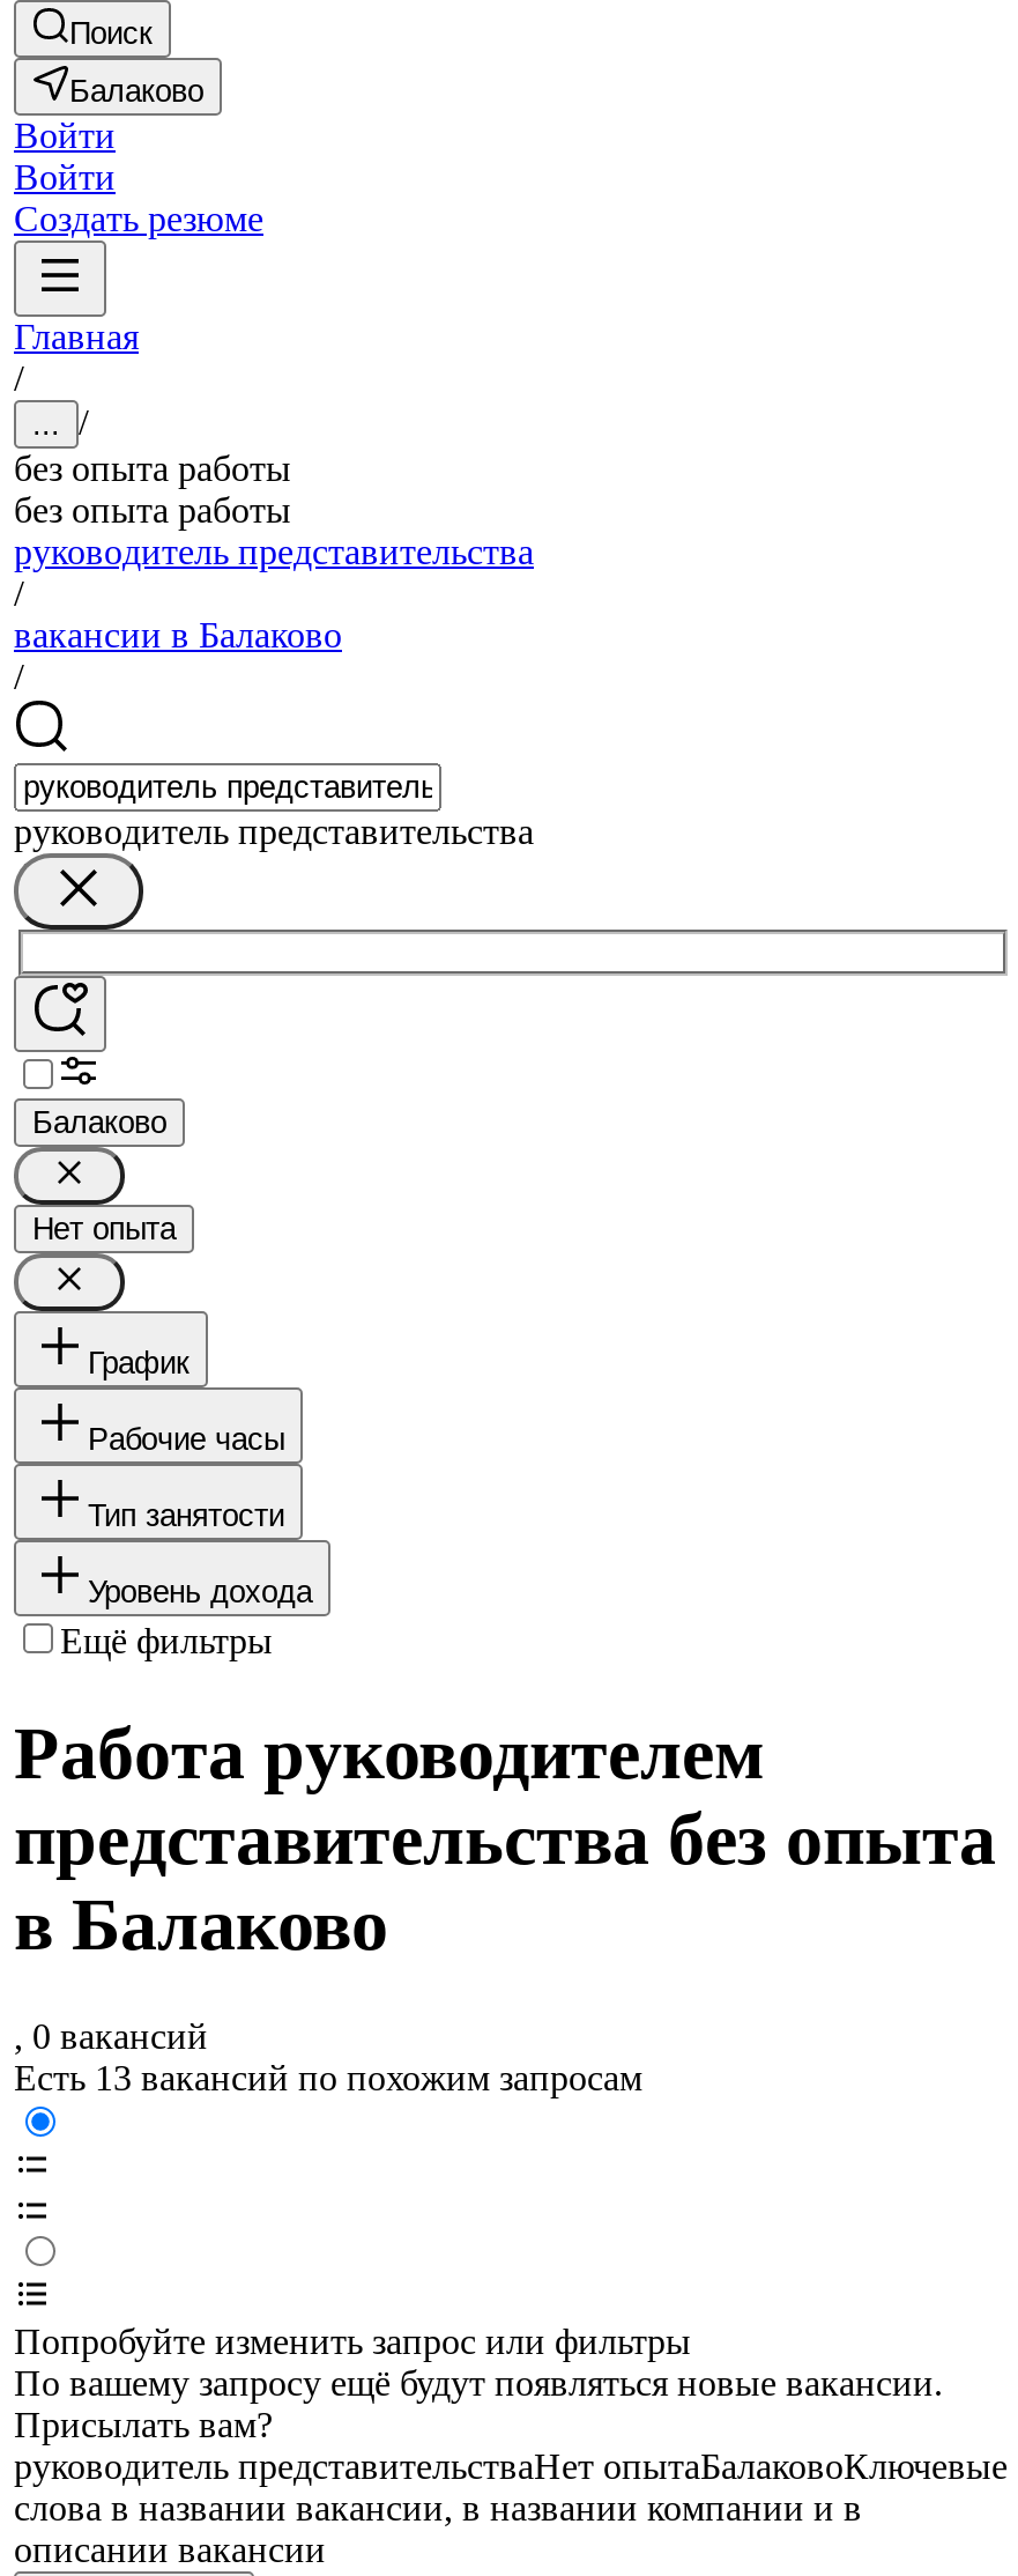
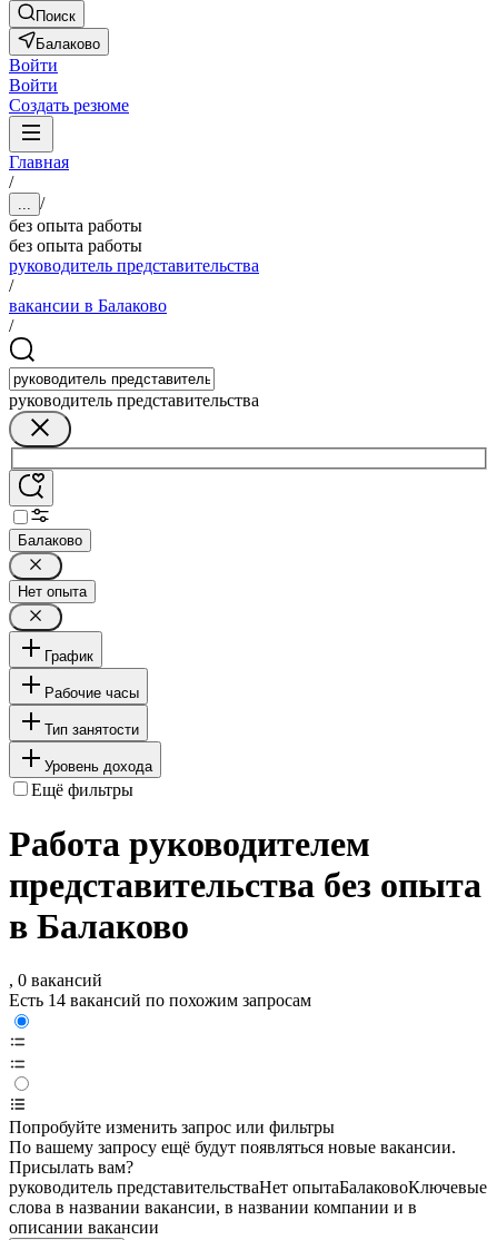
- Есть 13 вакансий по похожим запросам
+ Есть 14 вакансий по похожим запросам
